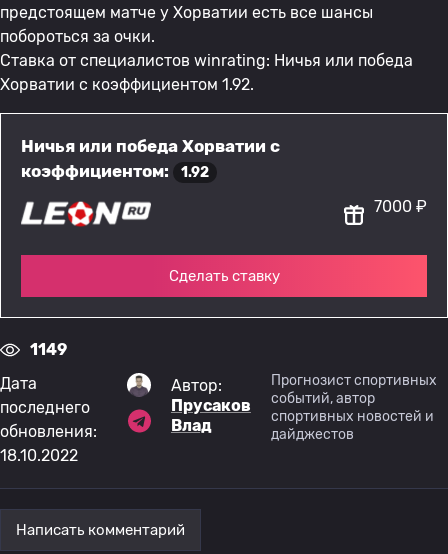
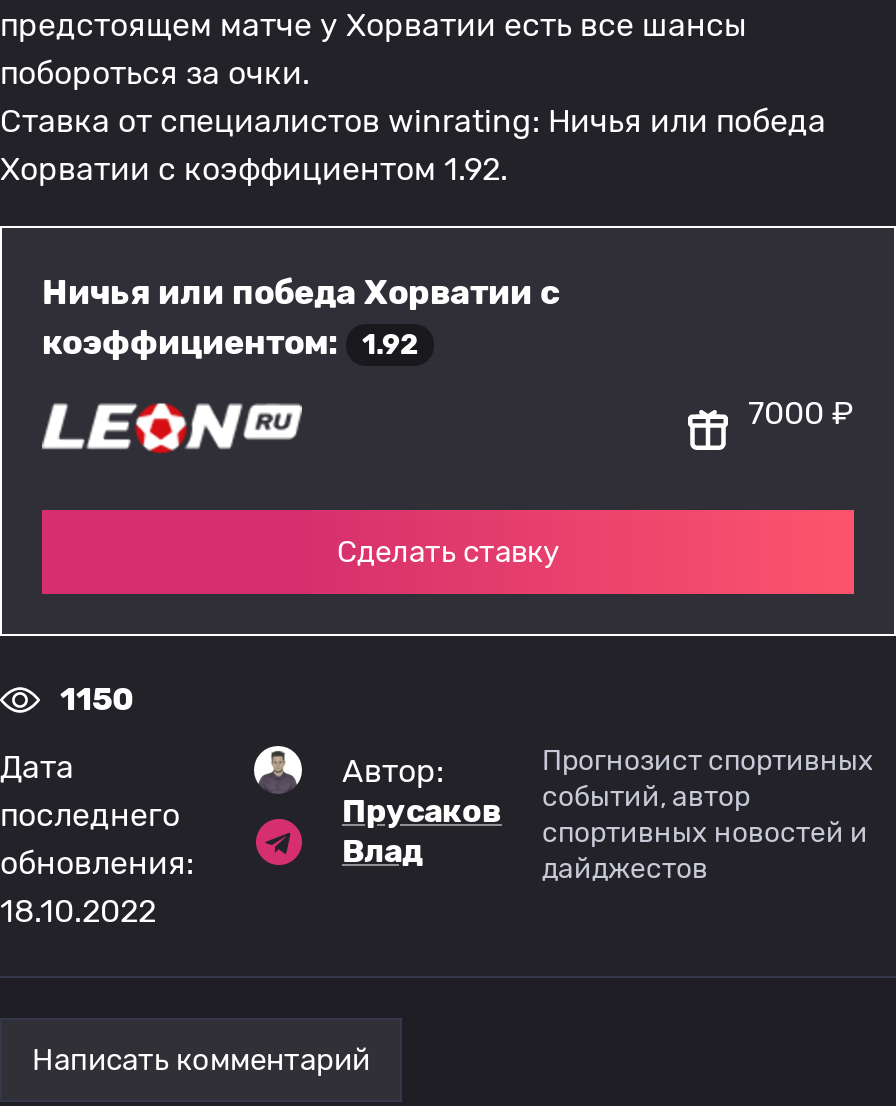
- 1149
+ 1150
